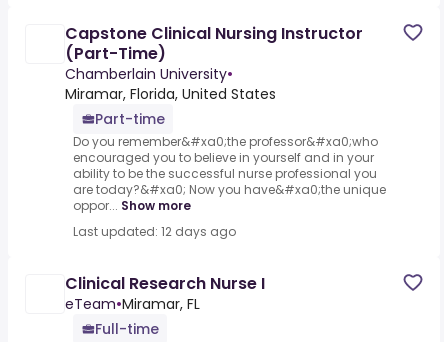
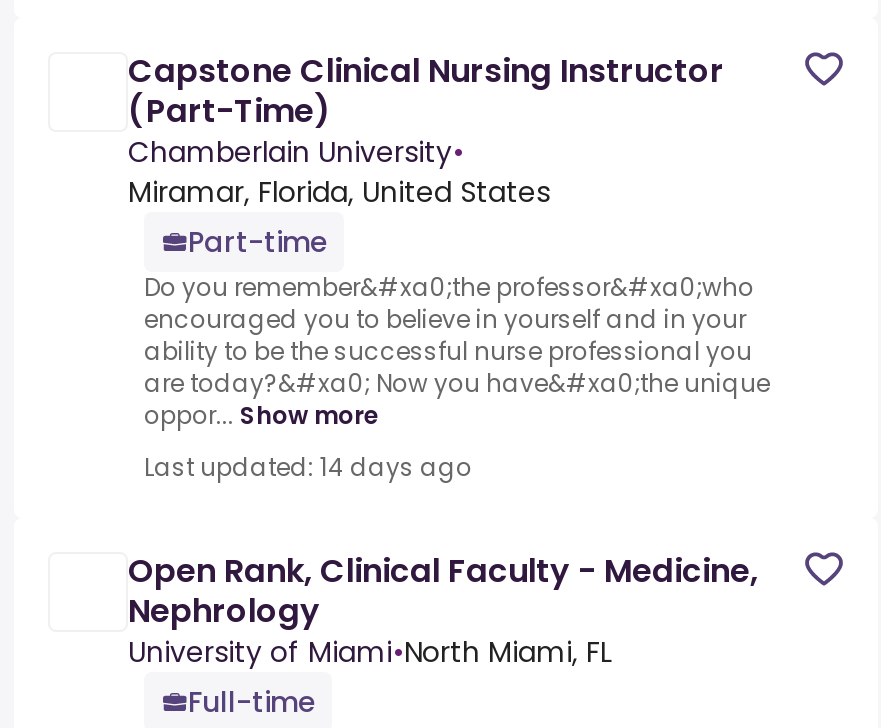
- Last updated: 12 days ago
+ Last updated: 14 days ago

- Clinical Research Nurse I
- eTeam•Miramar, FL
+ Open Rank, Clinical Faculty - Medicine,
+ Nephrology
+ University of Miami•North Miami, FL
